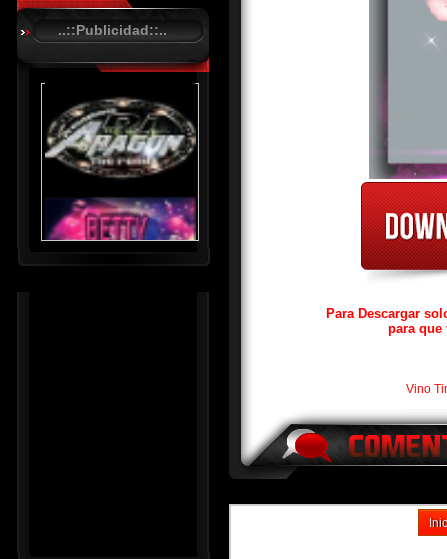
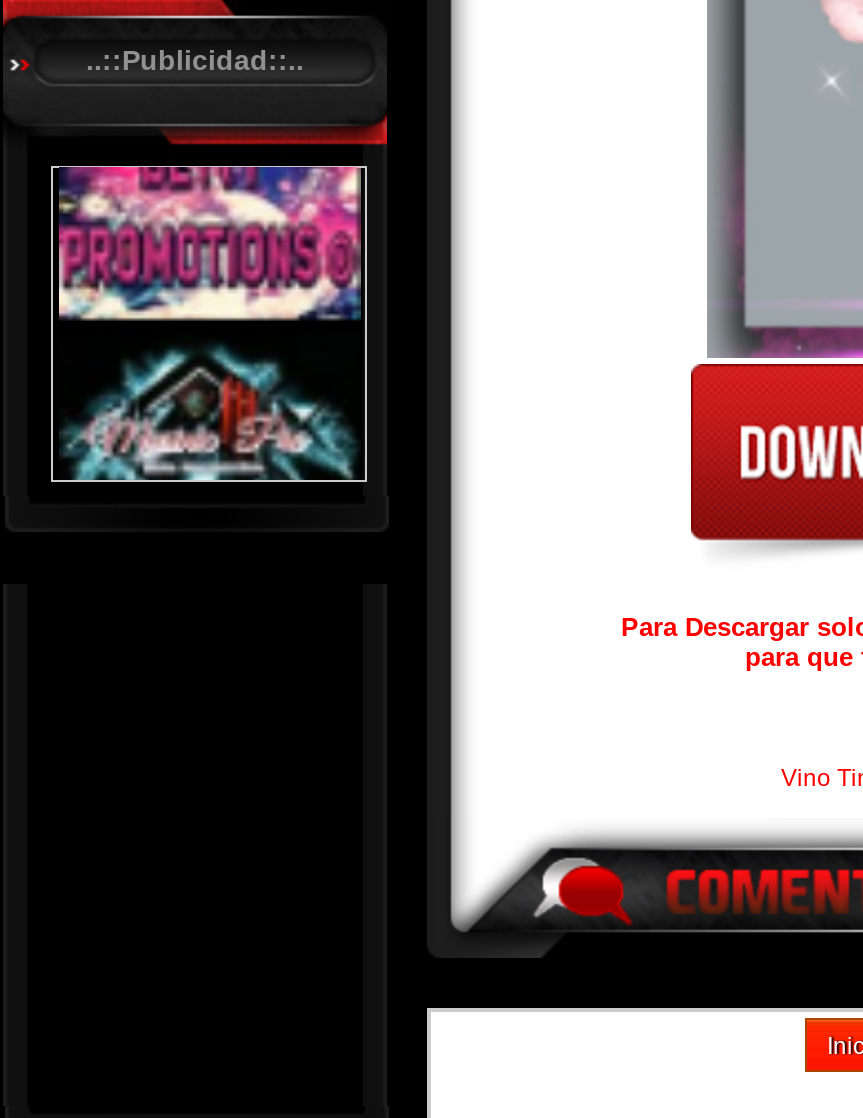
- [image]
+ [image]
